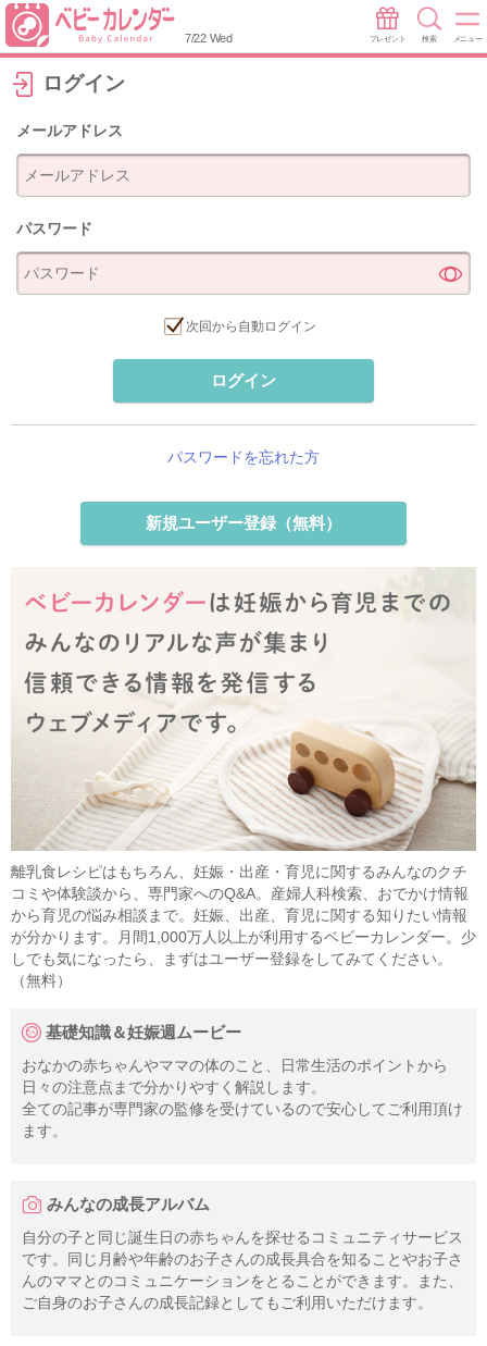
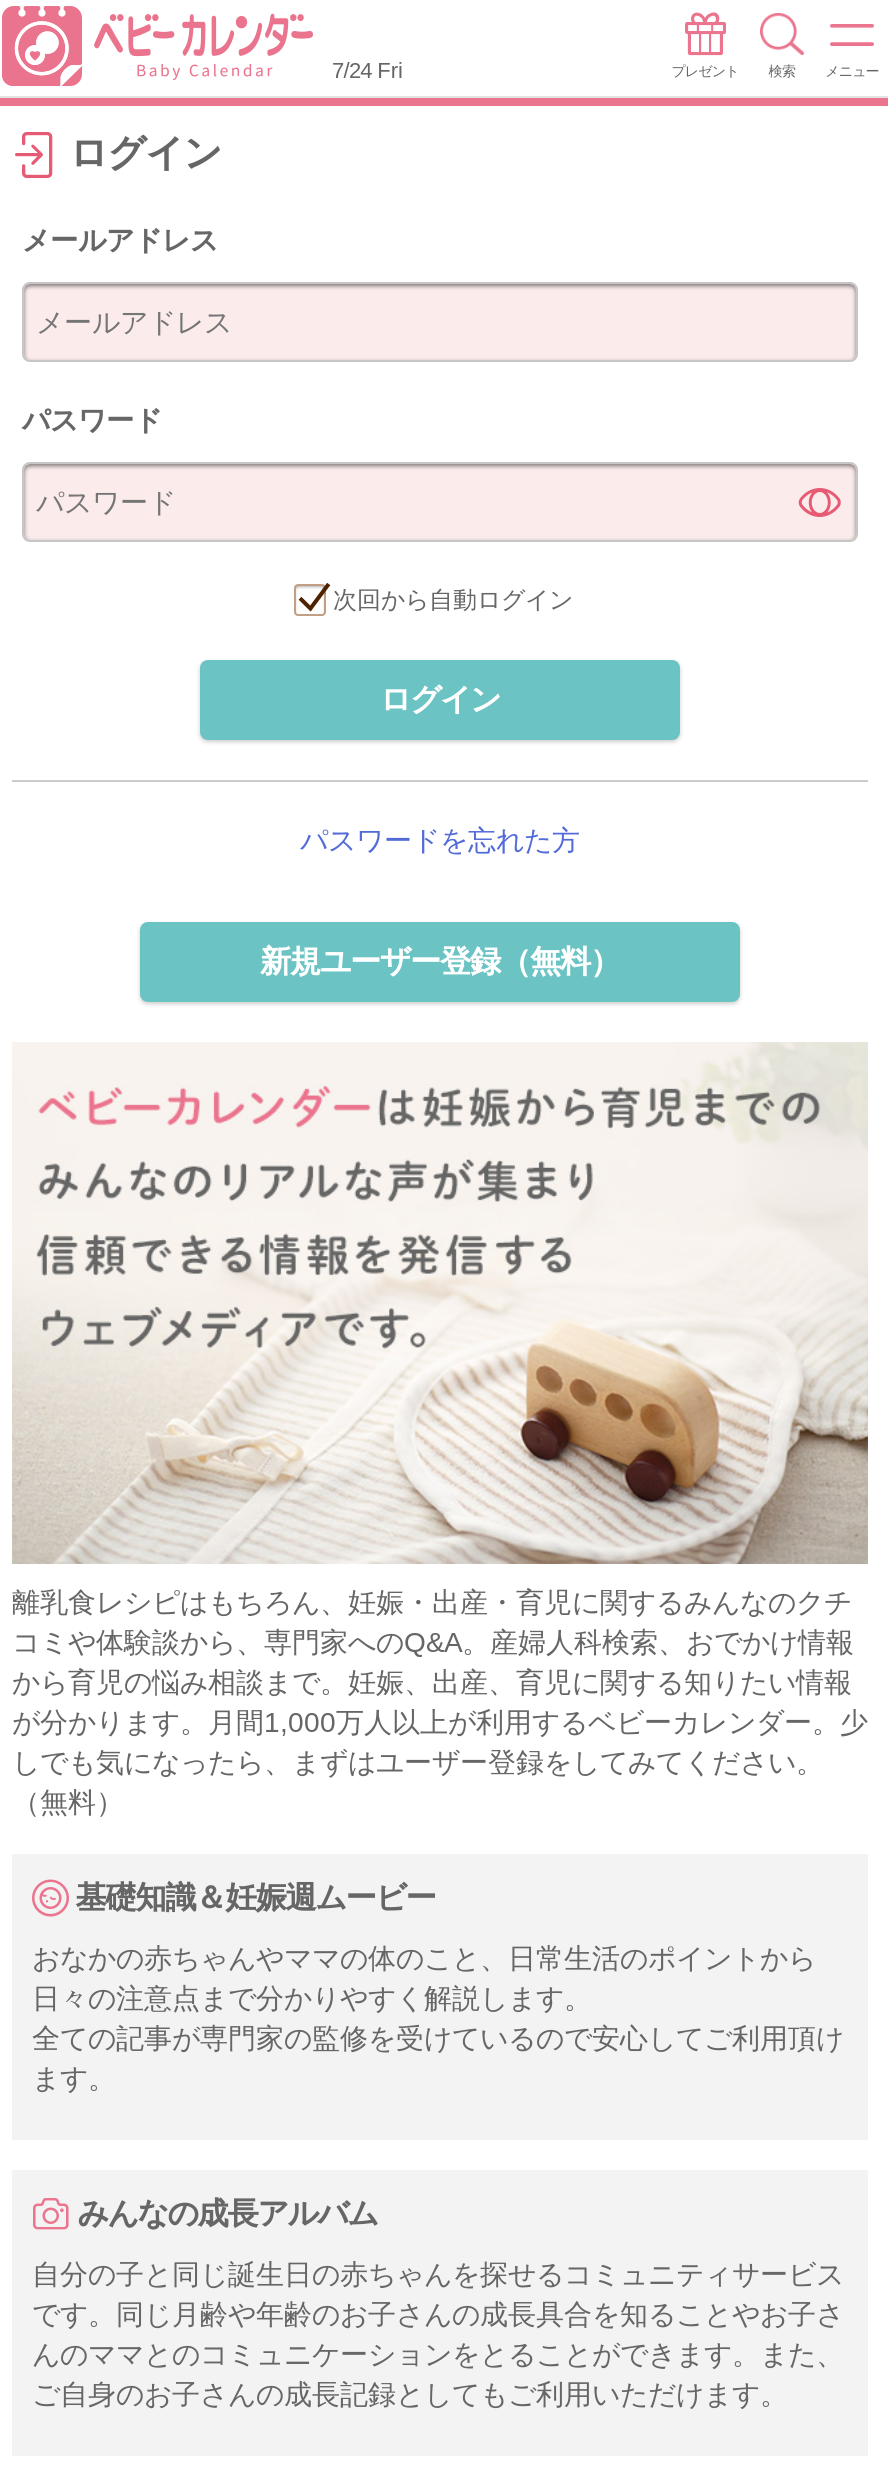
- 7/22 Wed
+ 7/24 Fri
